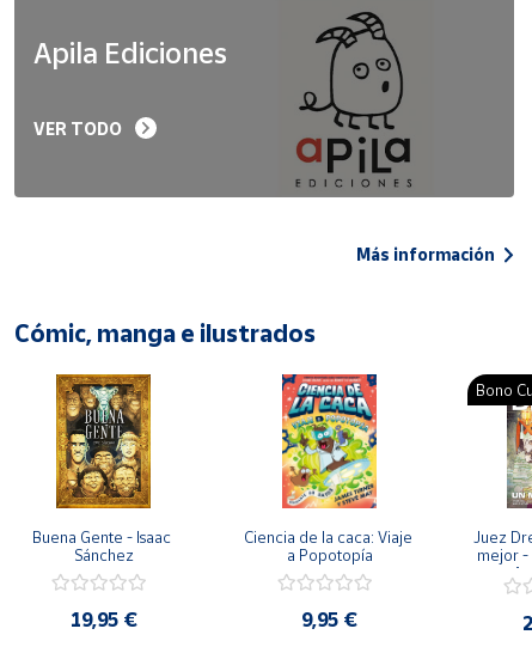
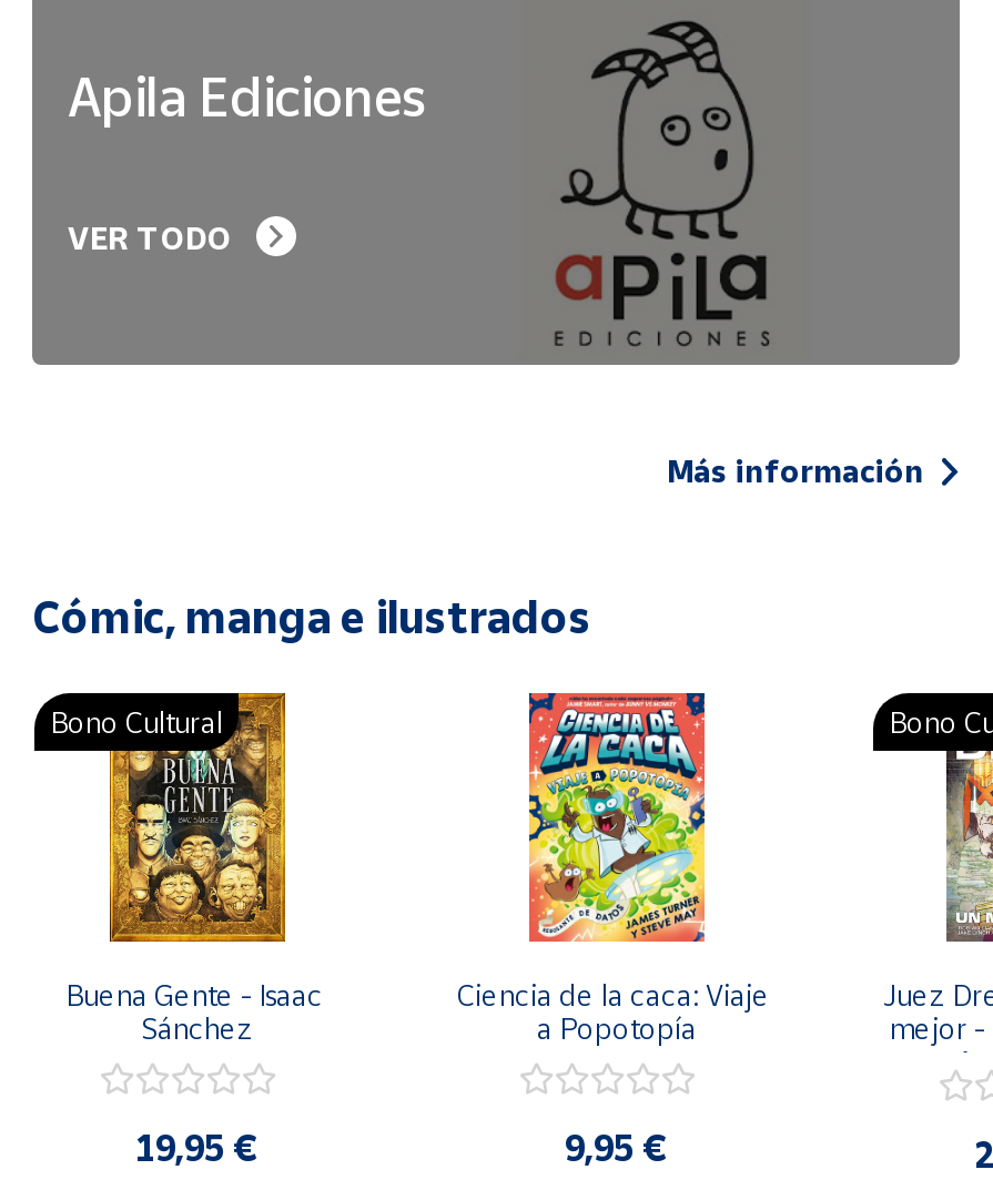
+ Bono Cultural
